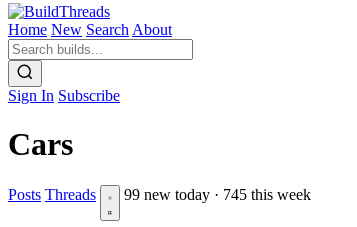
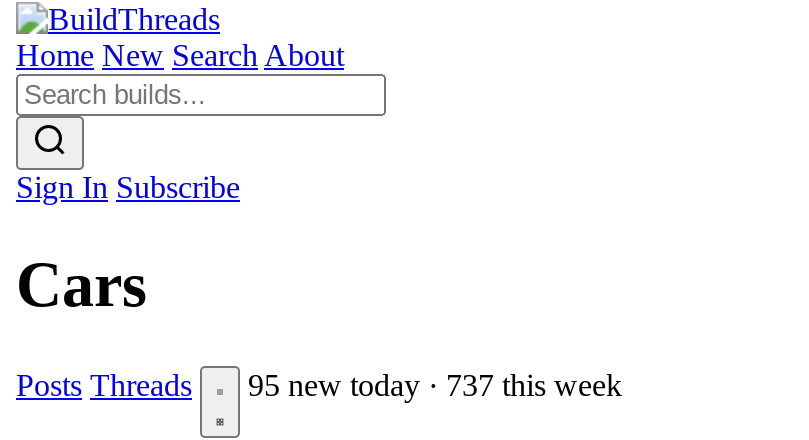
- 99 new today · 745 this week
+ 95 new today · 737 this week
